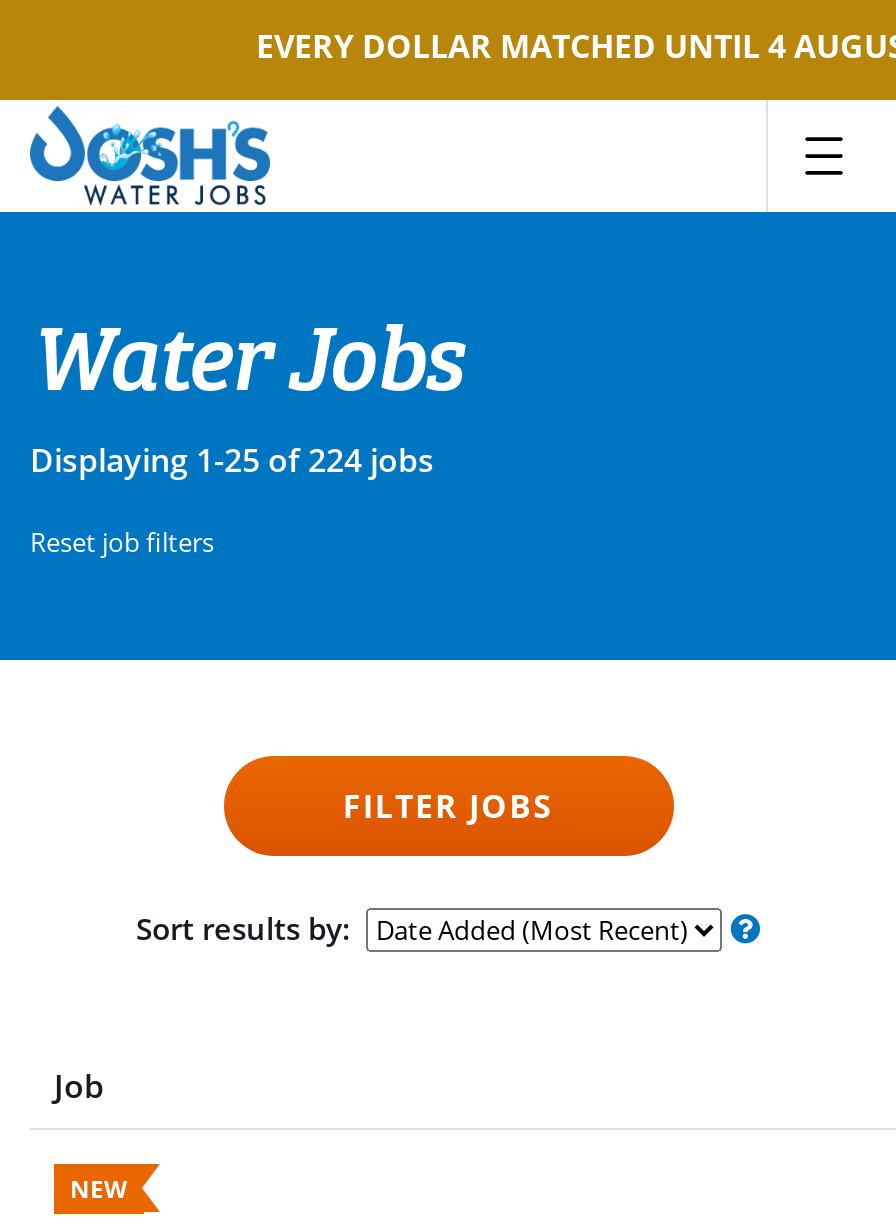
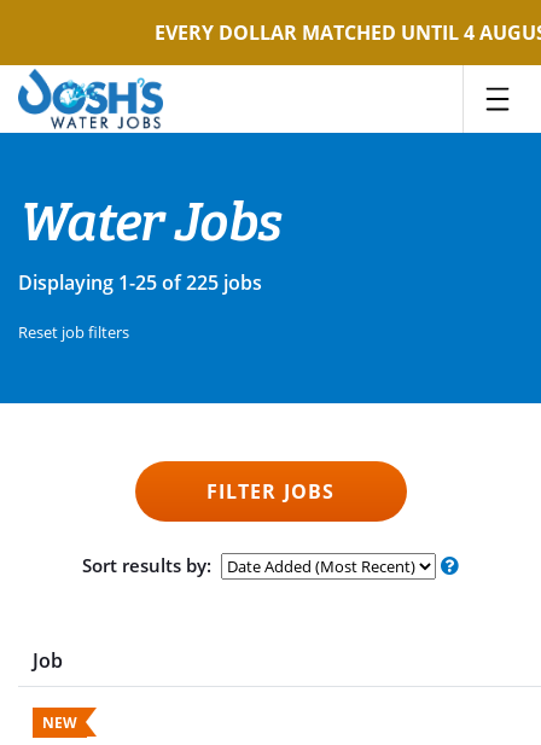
- Displaying 1-25 of 224 jobs
+ Displaying 1-25 of 225 jobs
